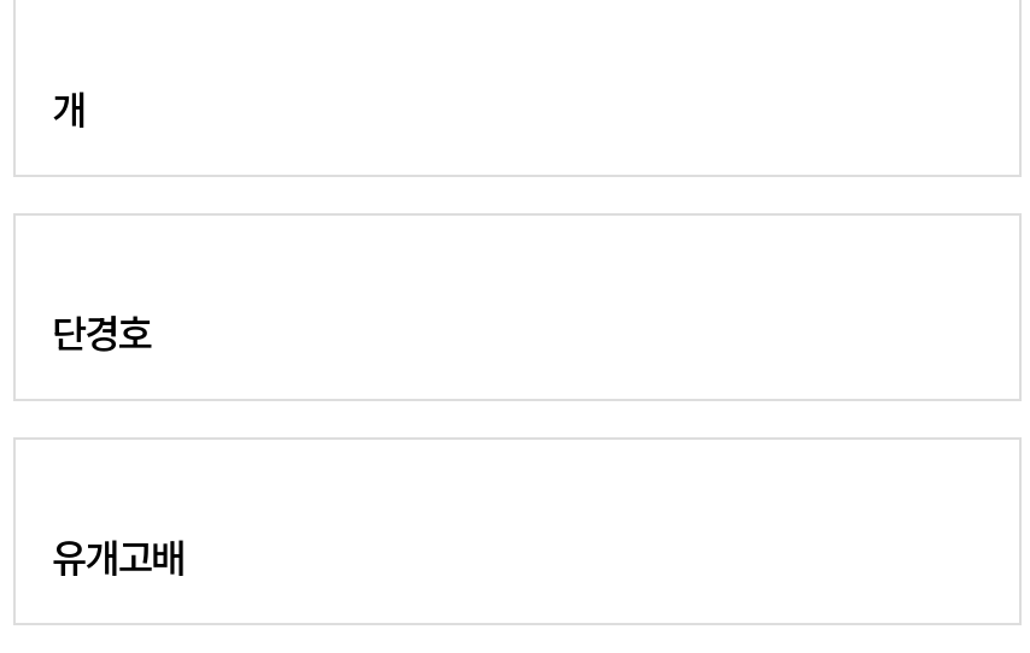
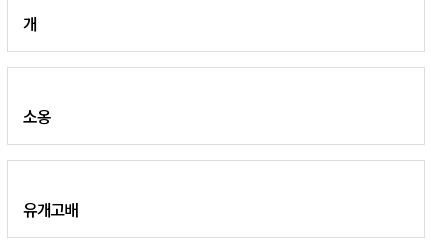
- 단경호
+ 소옹
